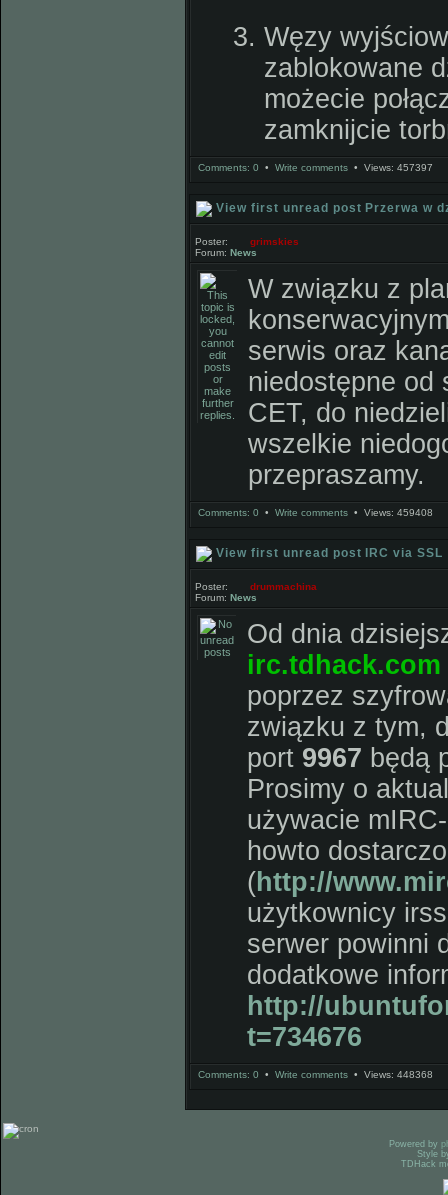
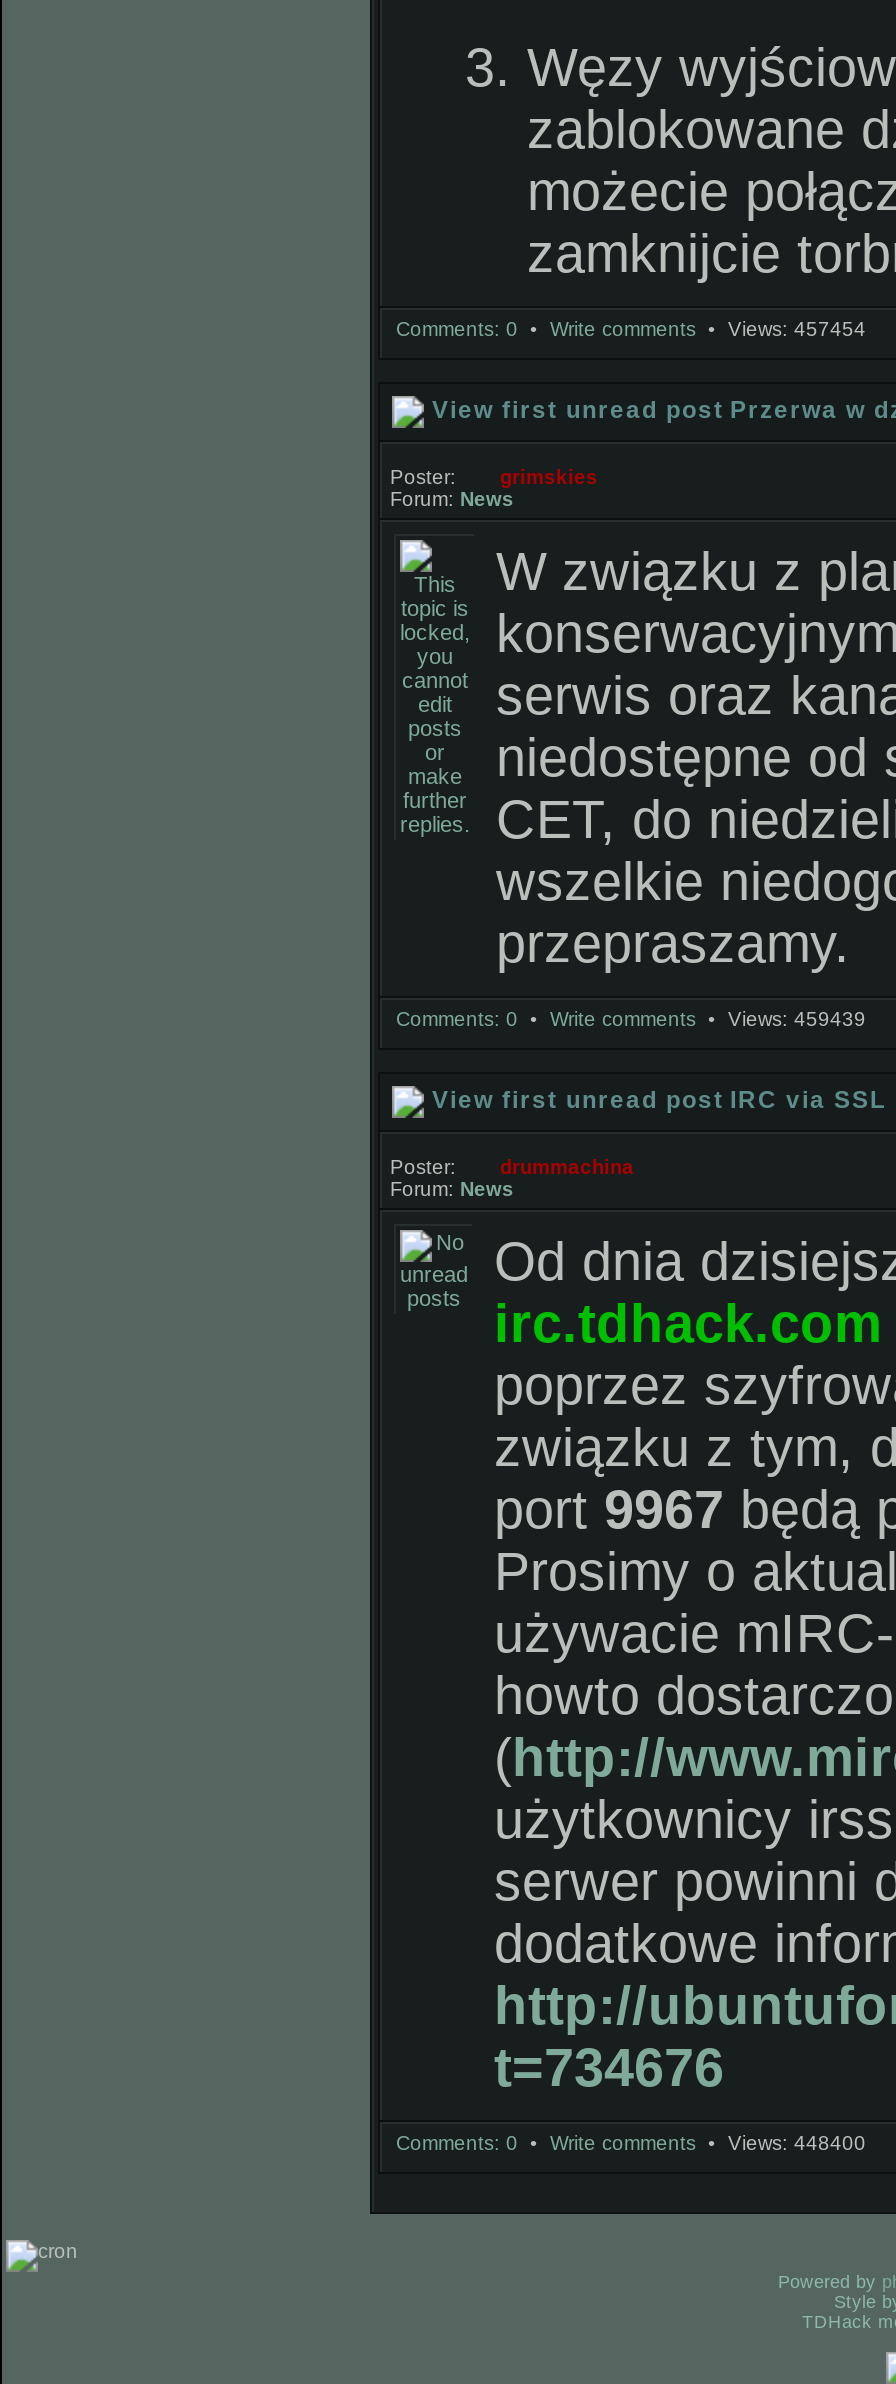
- Comments: 0 • Write comments • Views: 457397
+ Comments: 0 • Write comments • Views: 457454

- Comments: 0 • Write comments • Views: 459408
+ Comments: 0 • Write comments • Views: 459439

- Comments: 0 • Write comments • Views: 448368
+ Comments: 0 • Write comments • Views: 448400
